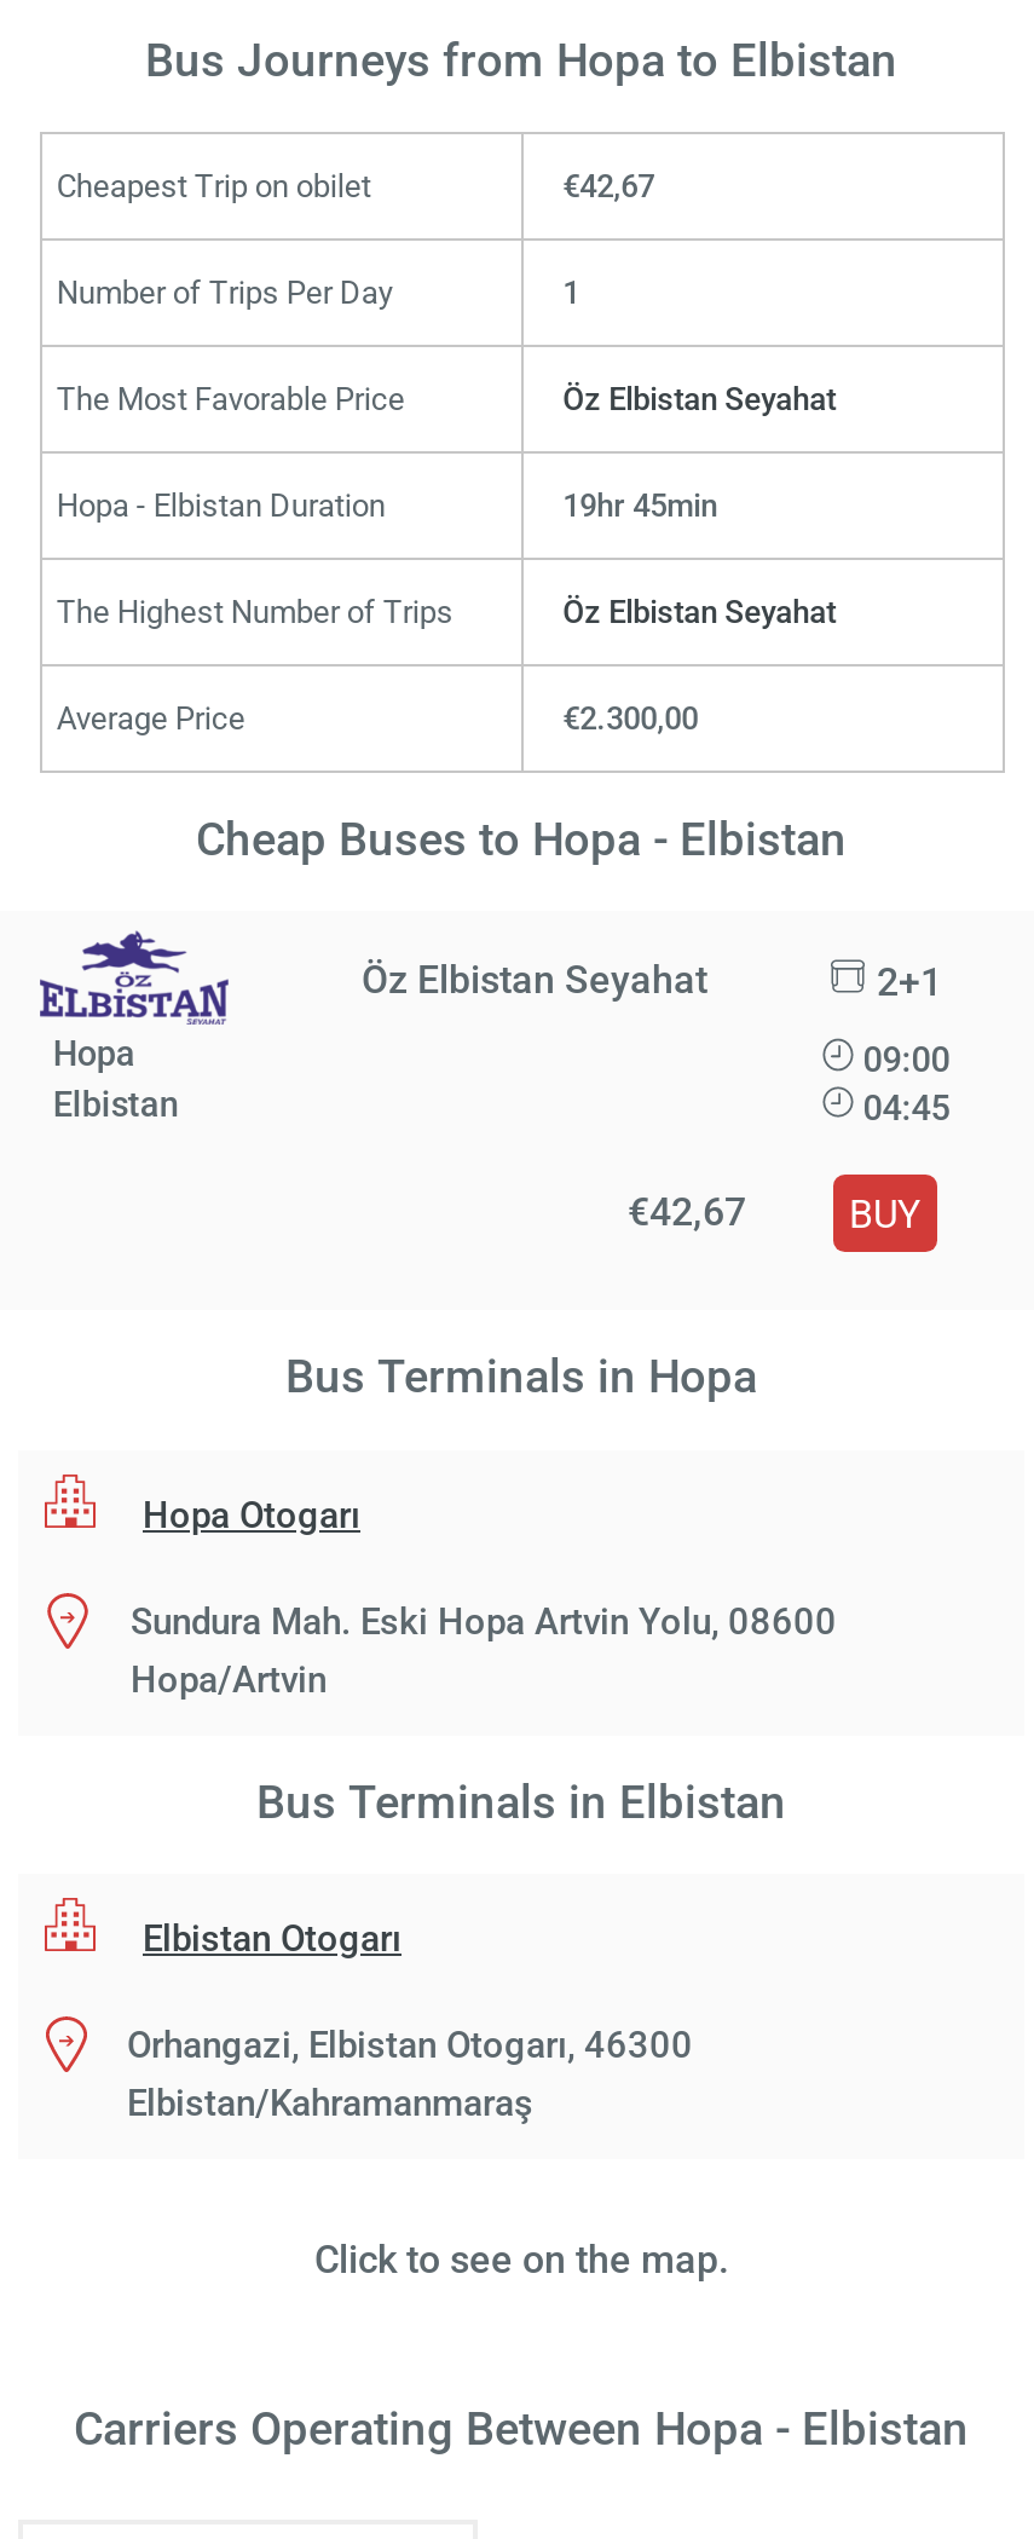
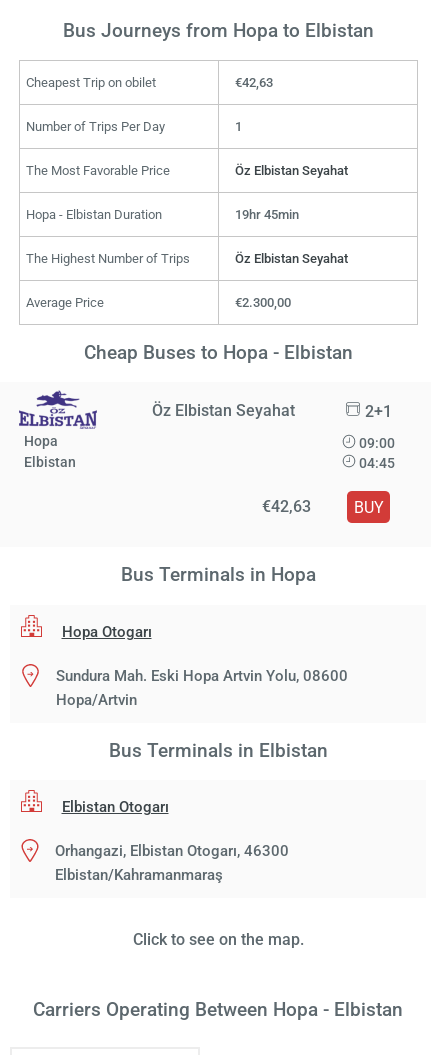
- €42,67
+ €42,63

- €42,67
+ €42,63
